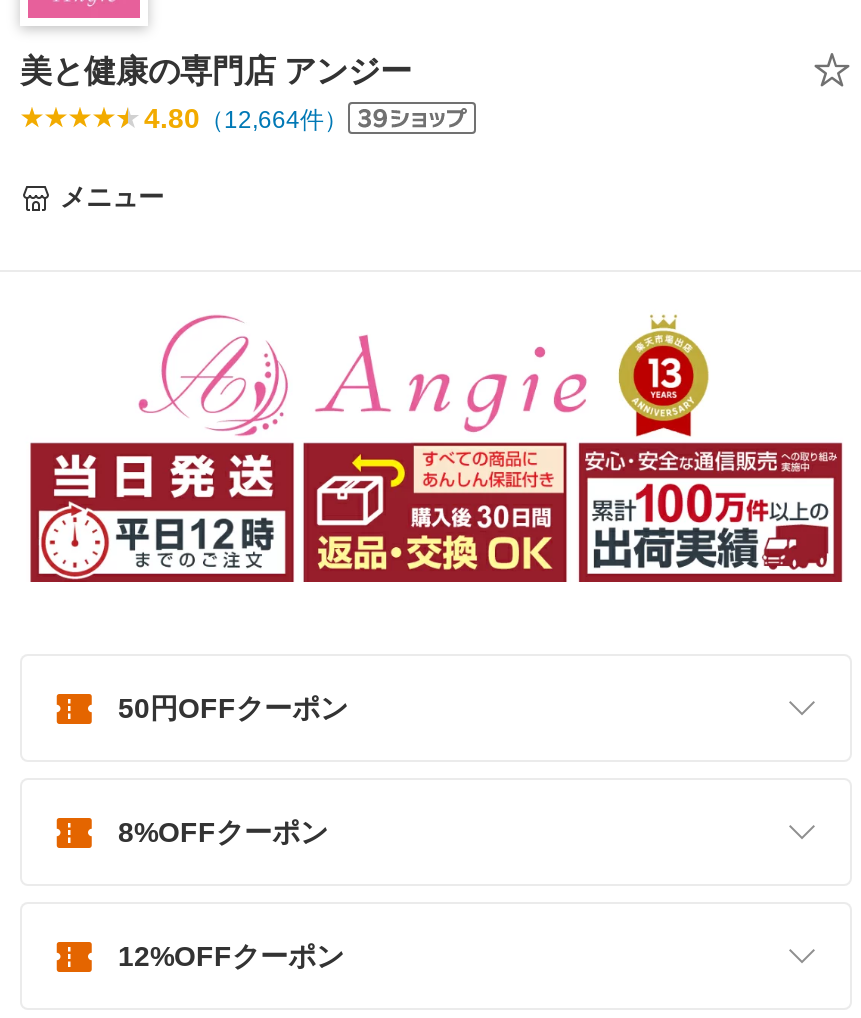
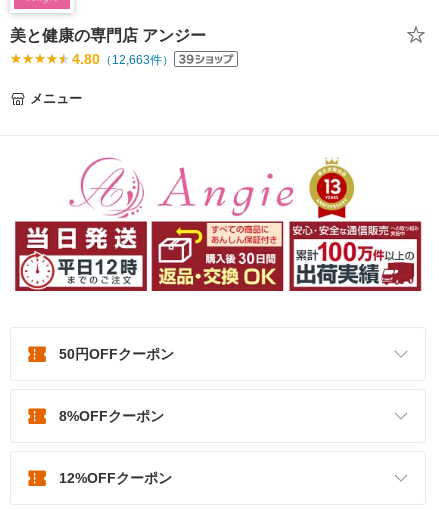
- 4.80（12,664件）
+ 4.80（12,663件）
